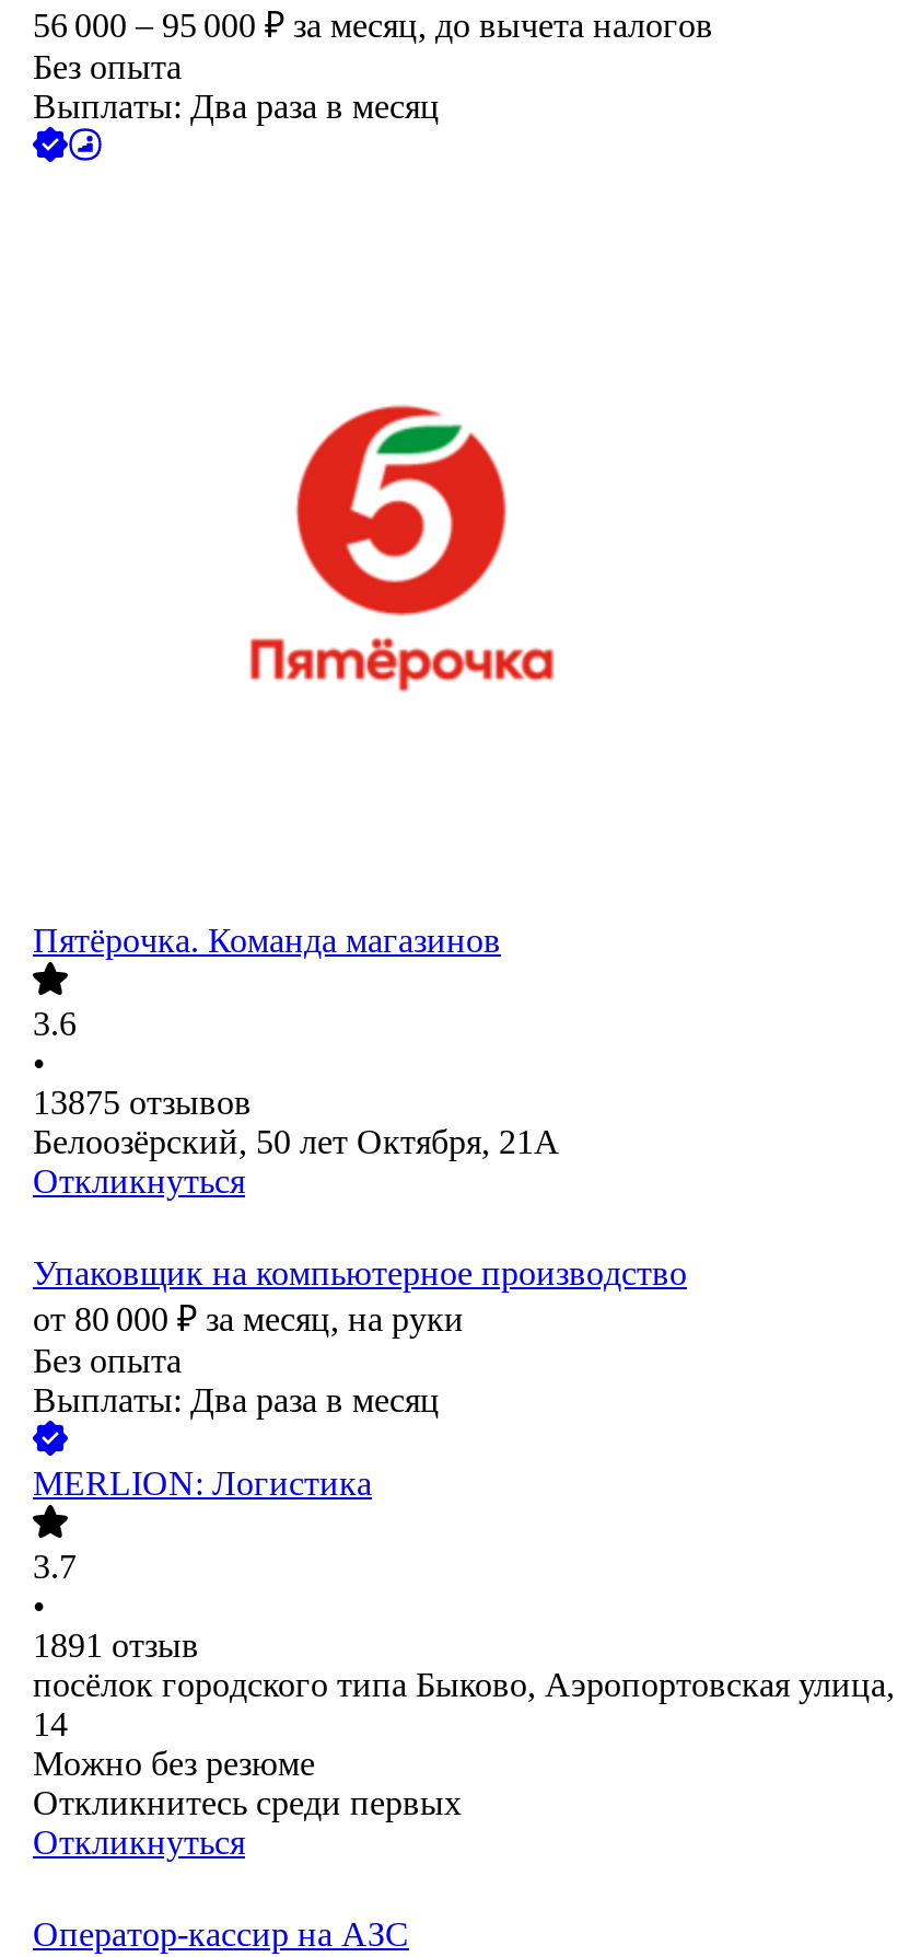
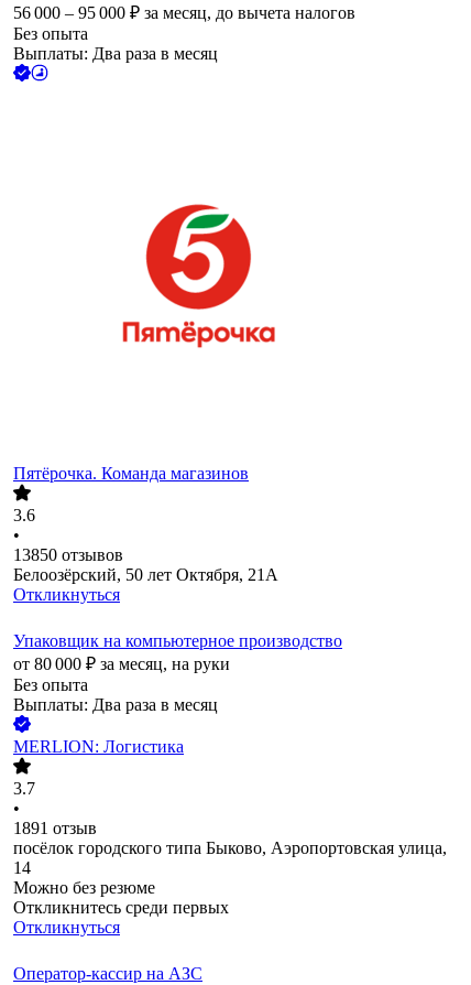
- 13875 отзывов
+ 13850 отзывов
